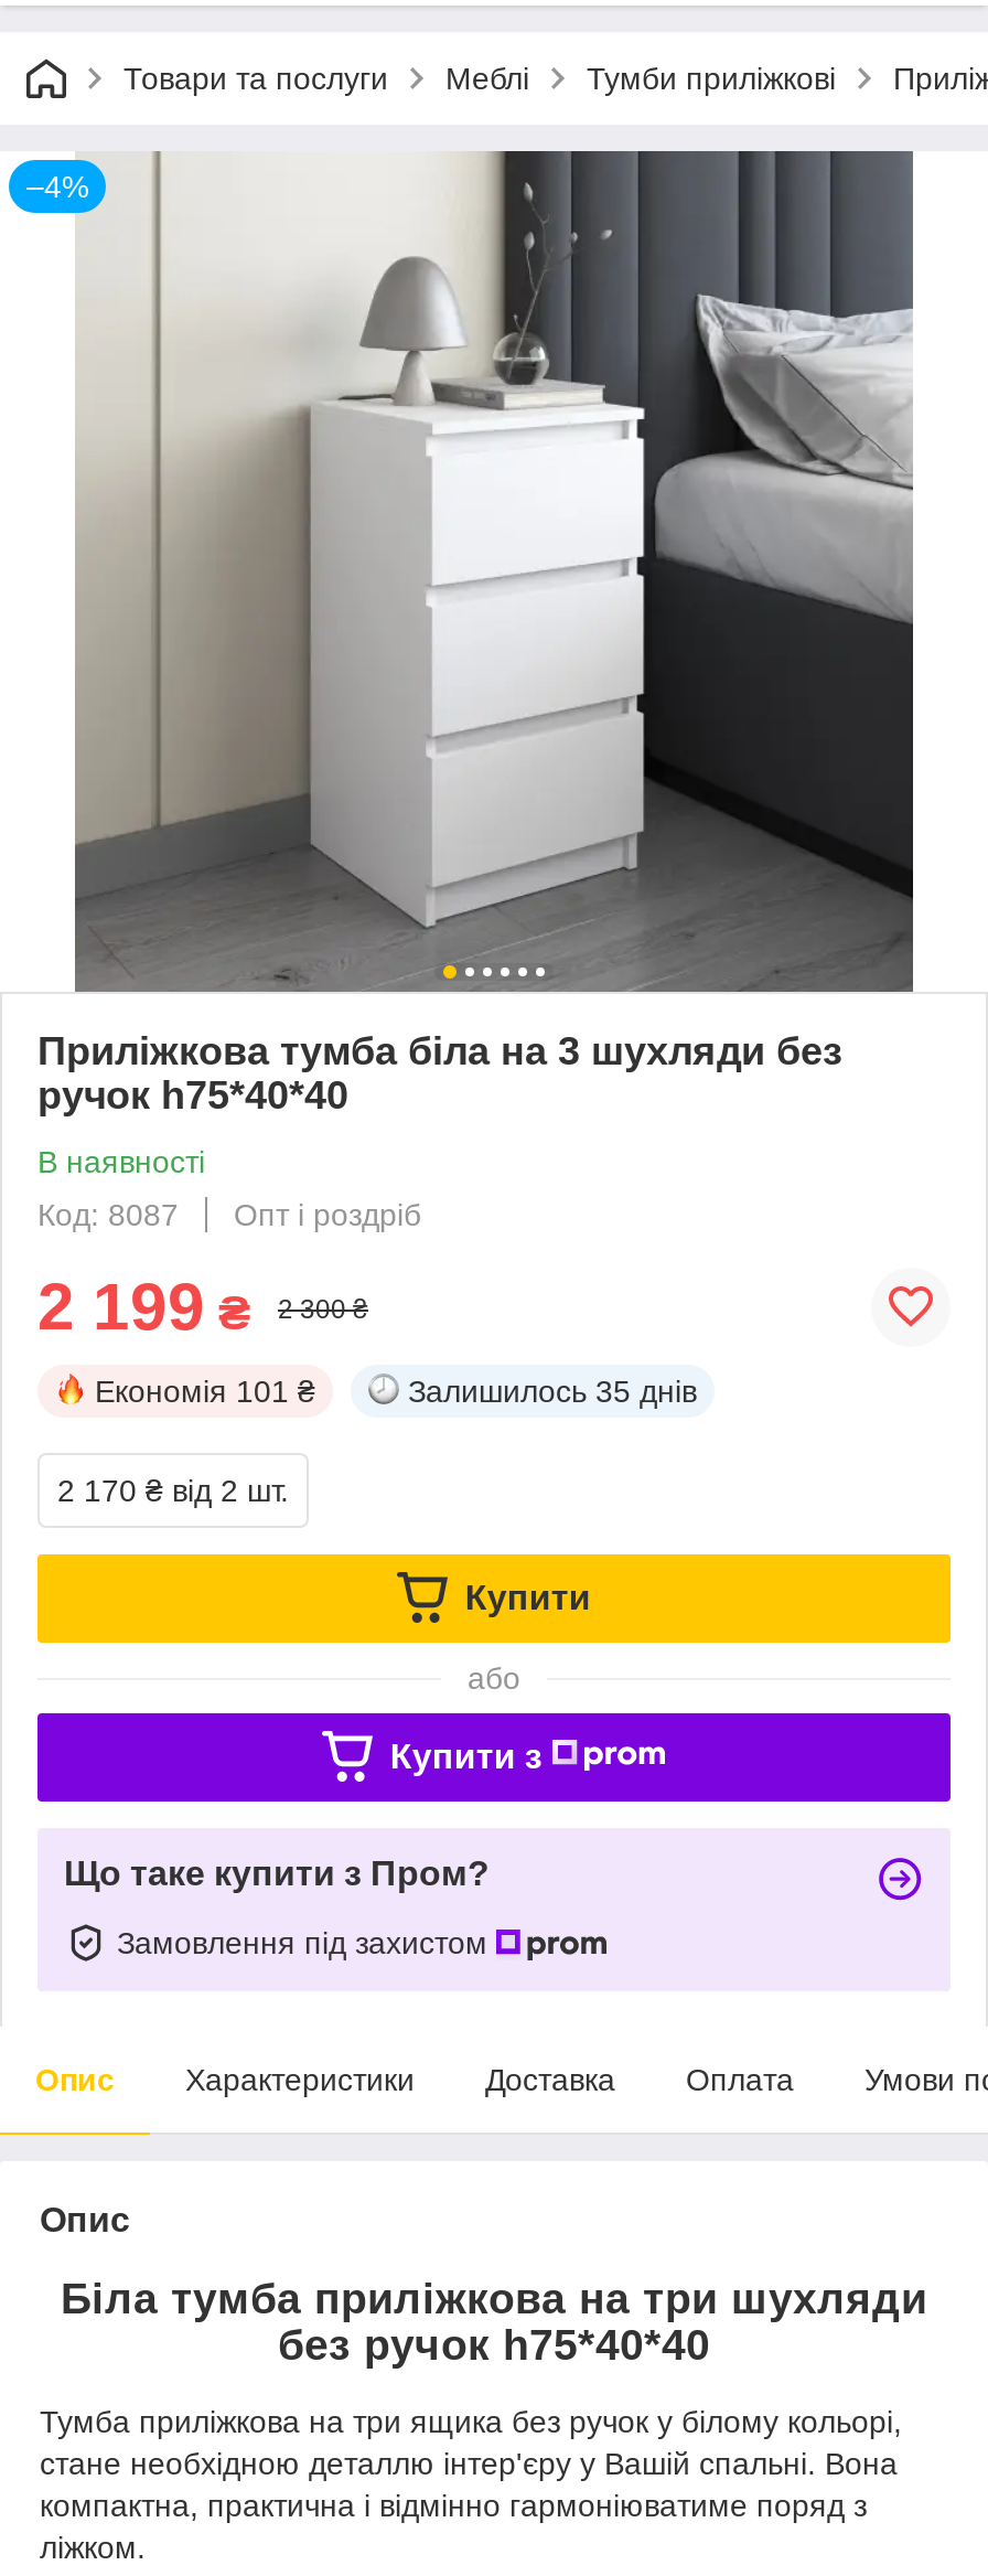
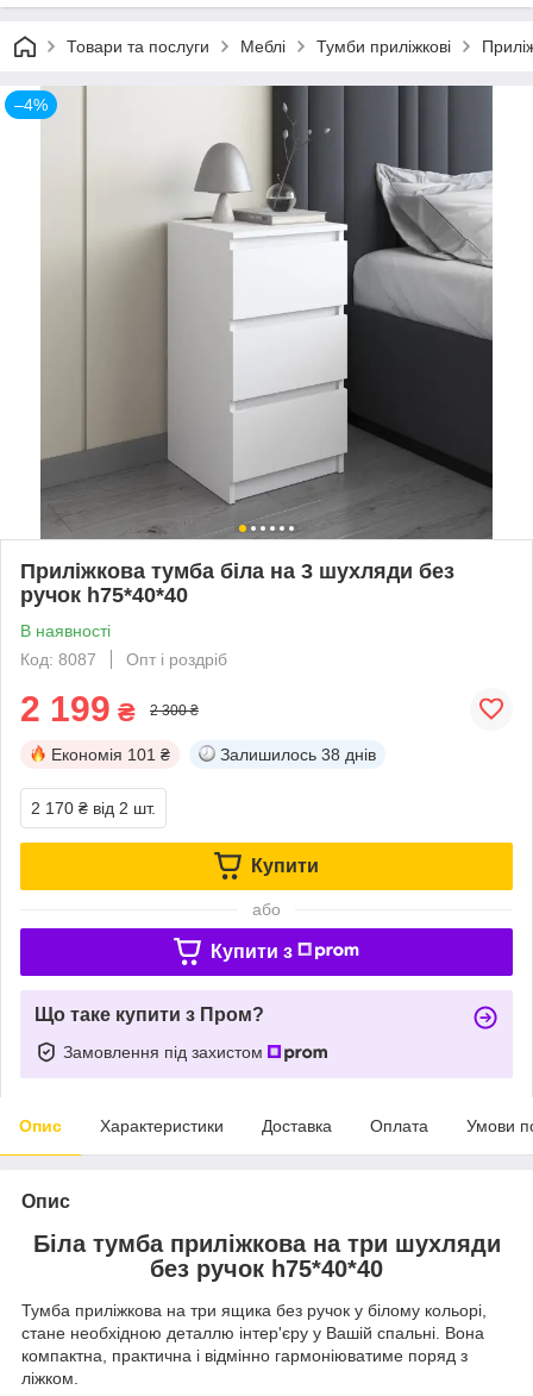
- Залишилось 35 днів
+ Залишилось 38 днів
